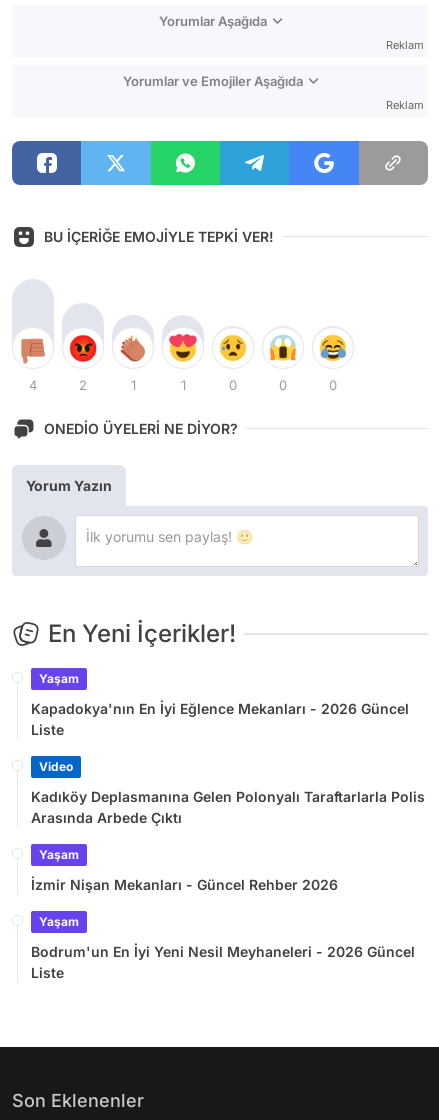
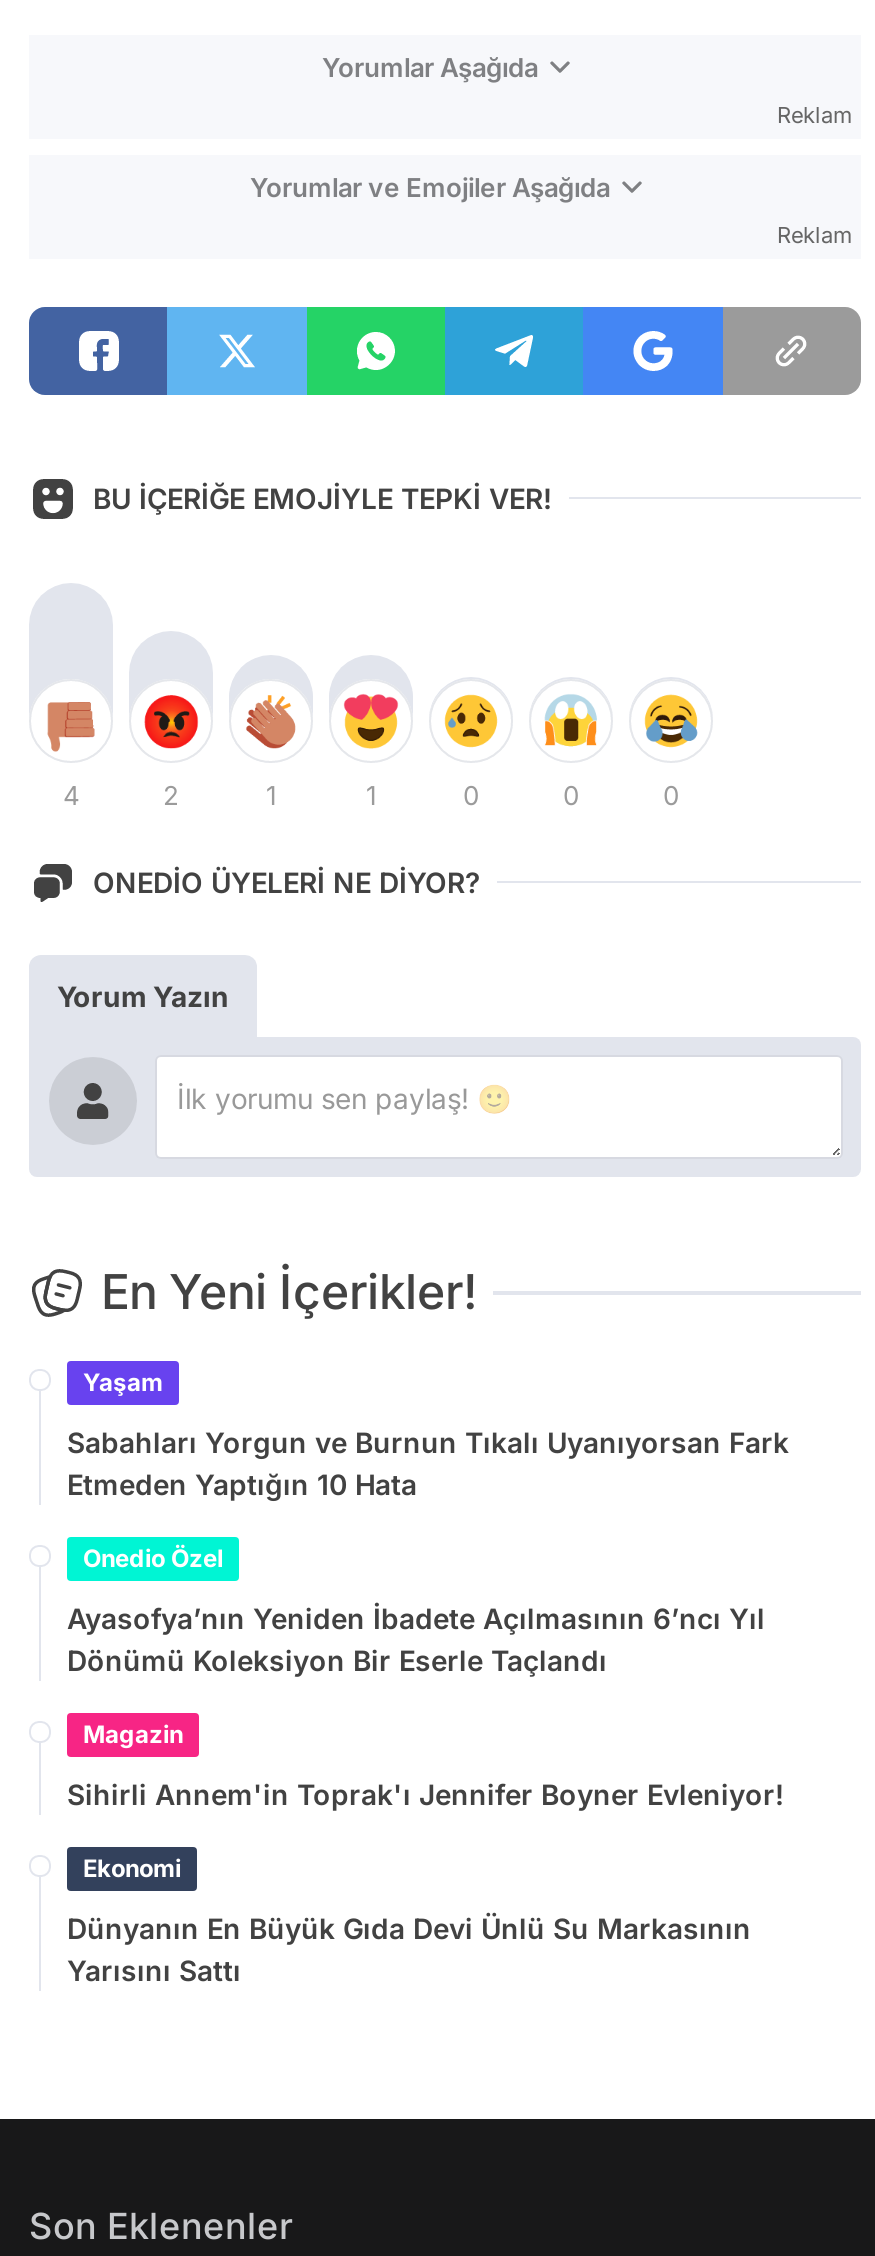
- Kapadokya'nın En İyi Eğlence Mekanları - 2026 Güncel
- Liste
+ Sabahları Yorgun ve Burnun Tıkalı Uyanıyorsan Fark
+ Etmeden Yaptığın 10 Hata

- Video
+ Onedio Özel

- Kadıköy Deplasmanına Gelen Polonyalı Taraftarlarla Polis
- Arasında Arbede Çıktı
+ Ayasofya’nın Yeniden İbadete Açılmasının 6’ncı Yıl
+ Dönümü Koleksiyon Bir Eserle Taçlandı

- Yaşam
+ Magazin

- İzmir Nişan Mekanları - Güncel Rehber 2026
+ Sihirli Annem'in Toprak'ı Jennifer Boyner Evleniyor!

- Yaşam
+ Ekonomi

- Bodrum'un En İyi Yeni Nesil Meyhaneleri - 2026 Güncel
- Liste
+ Dünyanın En Büyük Gıda Devi Ünlü Su Markasının
+ Yarısını Sattı
